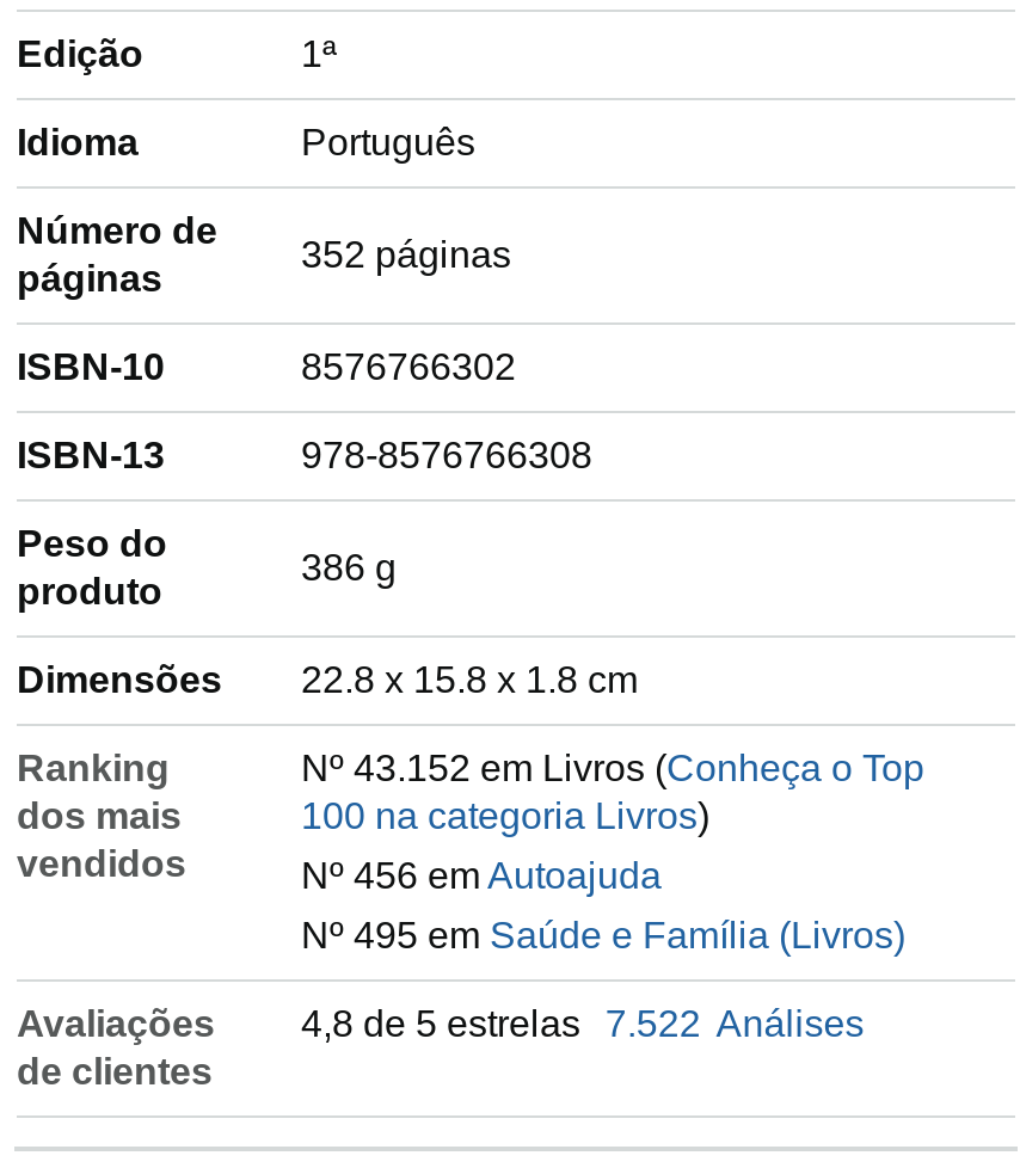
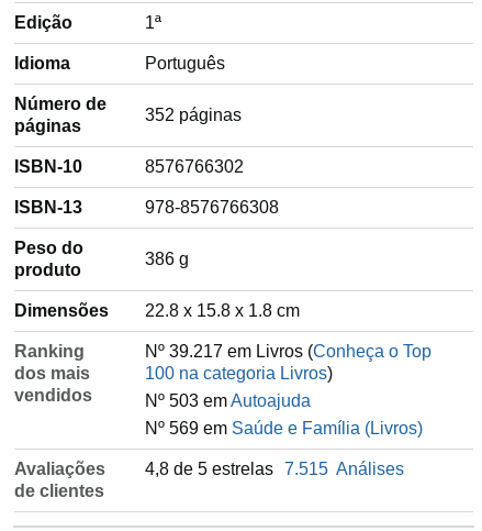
- Nº 43.152 em Livros (Conheça o Top
+ Nº 39.217 em Livros (Conheça o Top

- Nº 456 em Autoajuda
+ Nº 503 em Autoajuda

- Nº 495 em Saúde e Família (Livros)
+ Nº 569 em Saúde e Família (Livros)

- 4,8 de 5 estrelas 7.522 Análises
+ 4,8 de 5 estrelas 7.515 Análises
